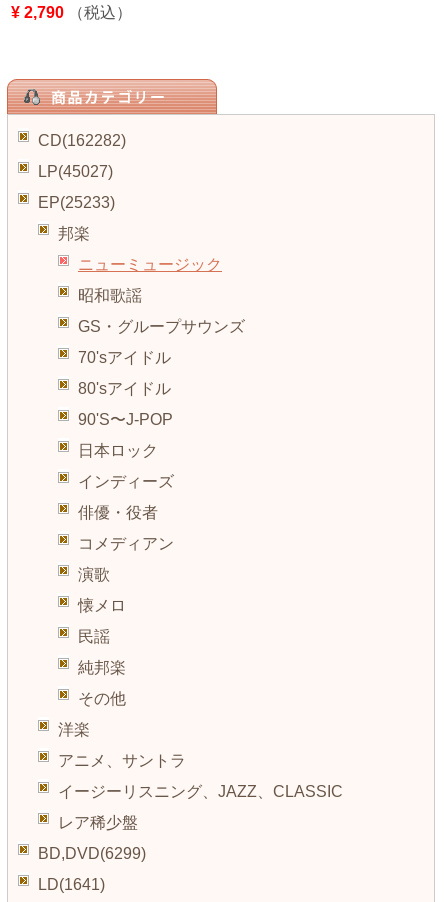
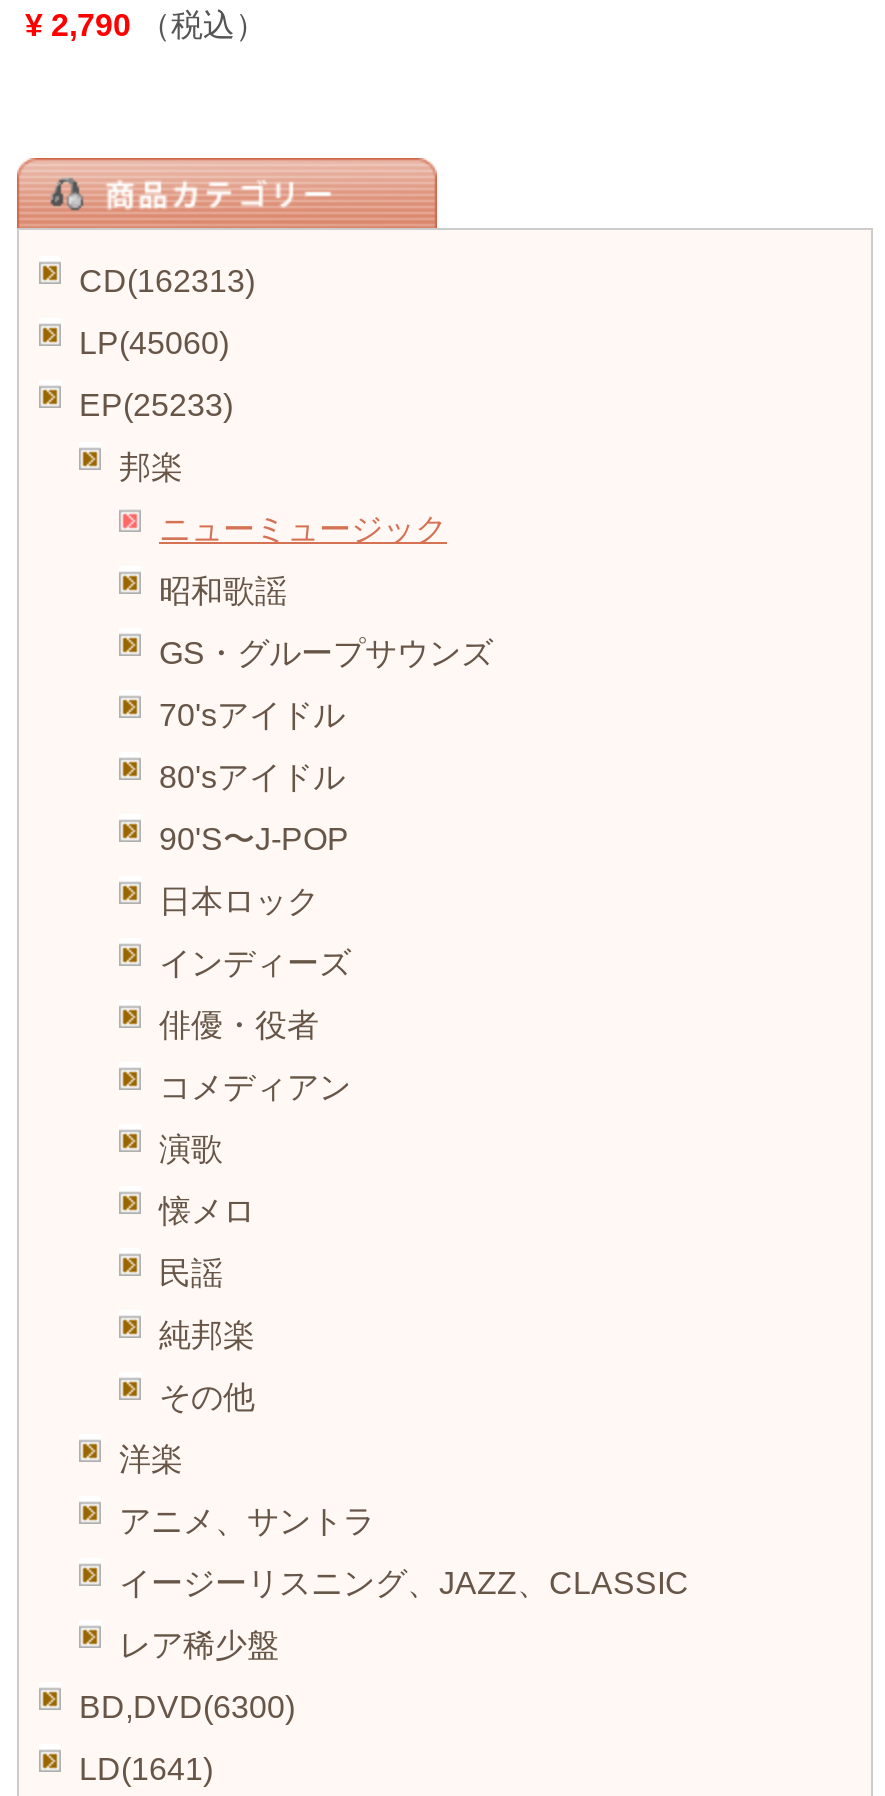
- CD(162282)
+ CD(162313)

- LP(45027)
+ LP(45060)

- BD,DVD(6299)
+ BD,DVD(6300)
